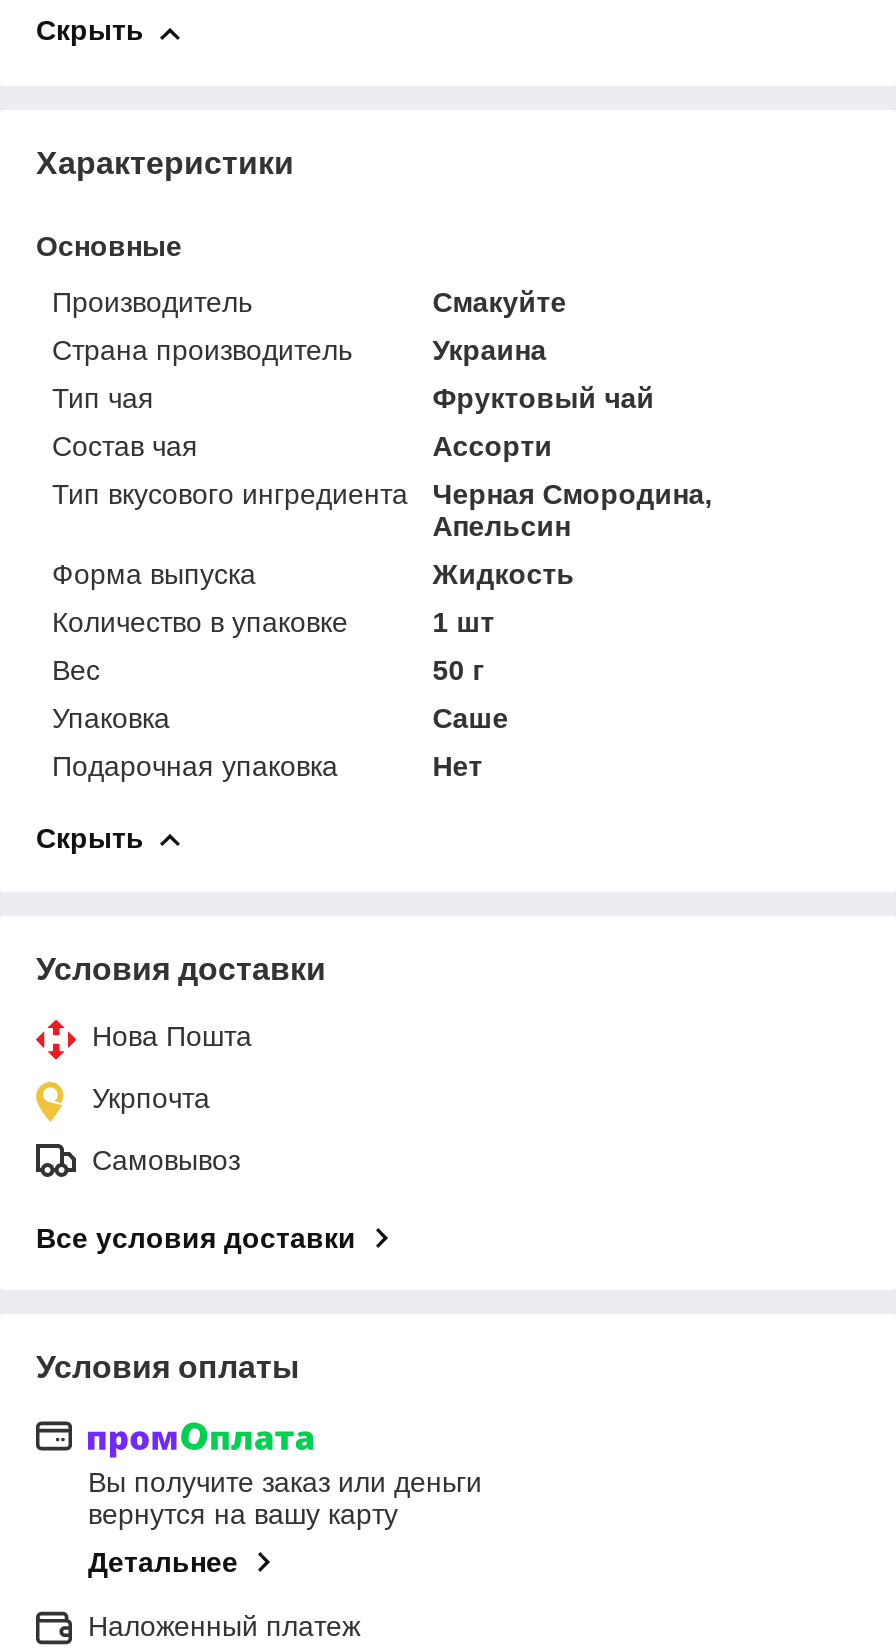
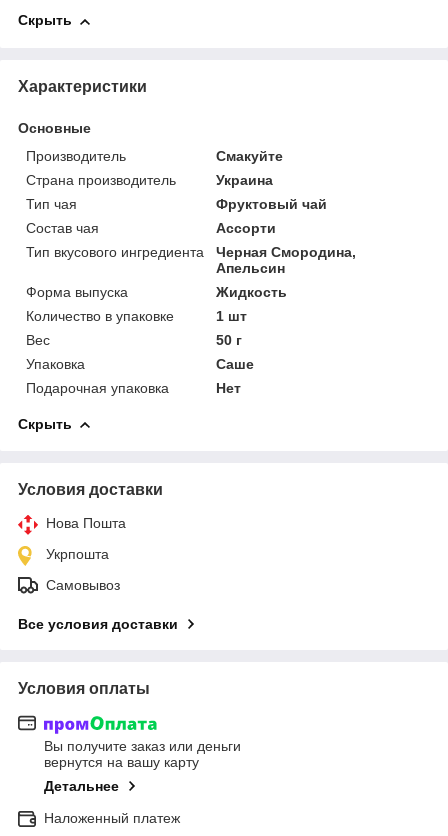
- Укрпочта
+ Укрпошта
